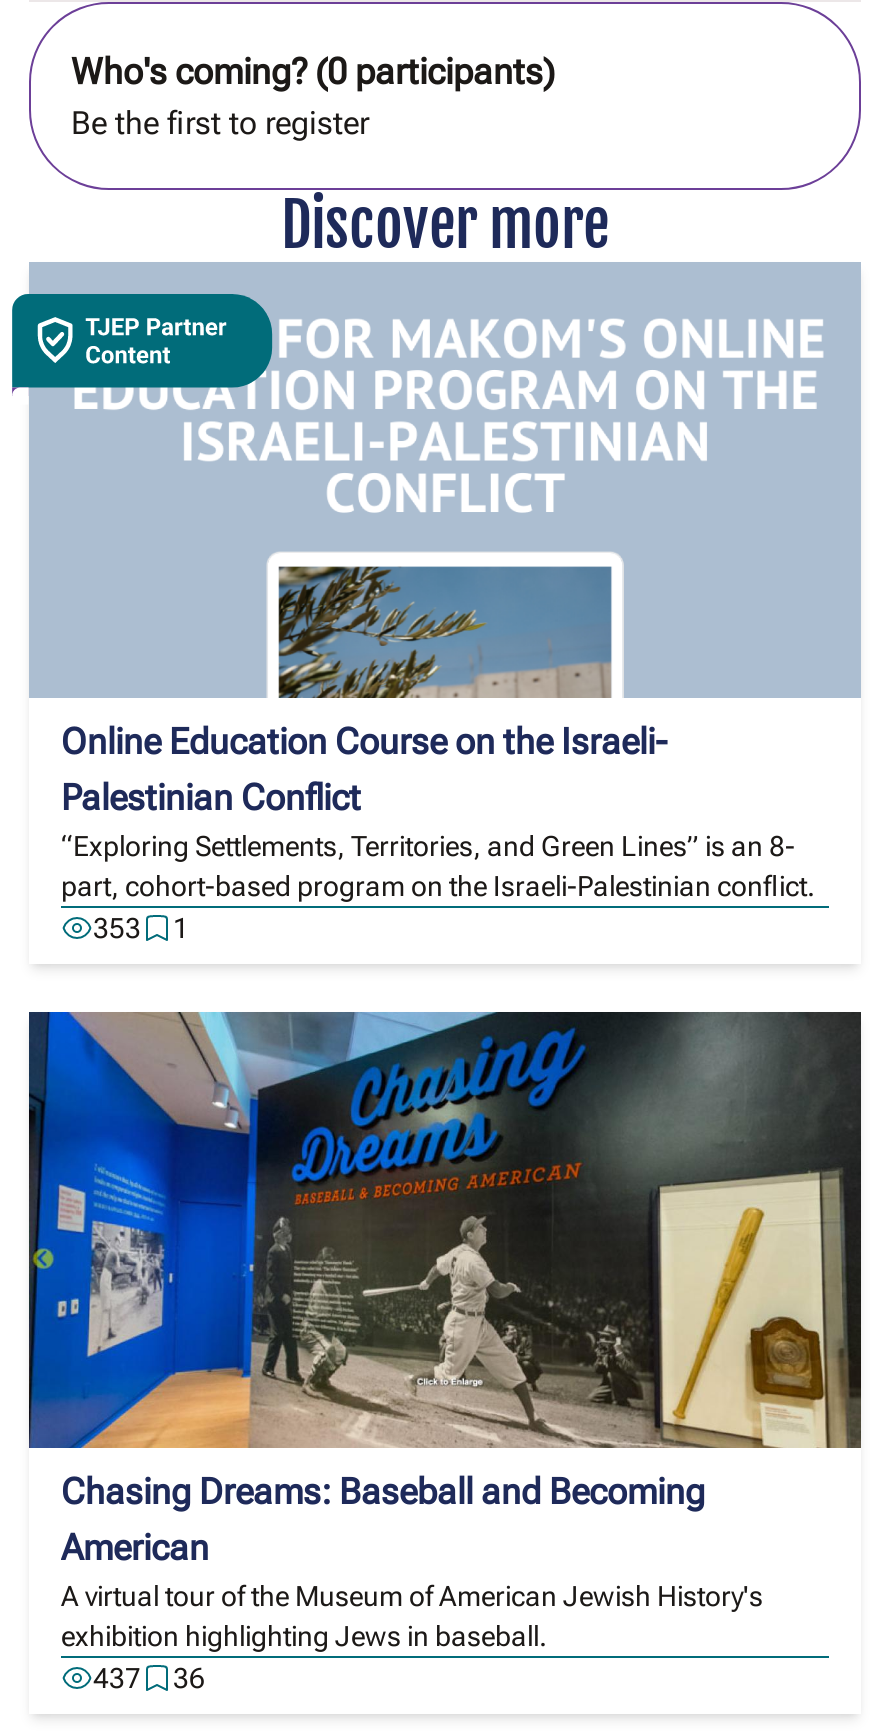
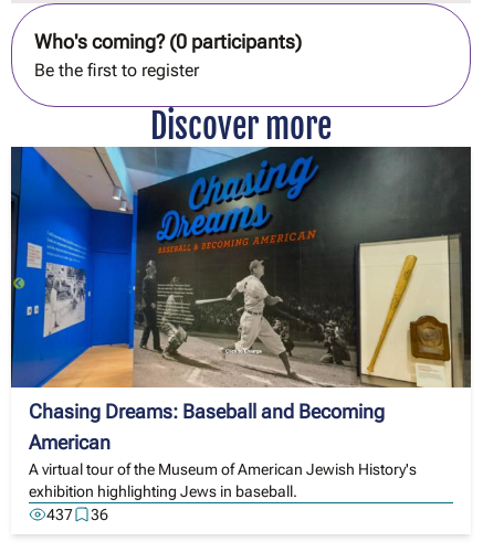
- [image]
- Online Education Course on the Israeli-
- Palestinian Conflict
- “Exploring Settlements, Territories, and Green Lines” is an 8-
- part, cohort-based program on the Israeli-Palestinian conflict.
- 353
- 1
